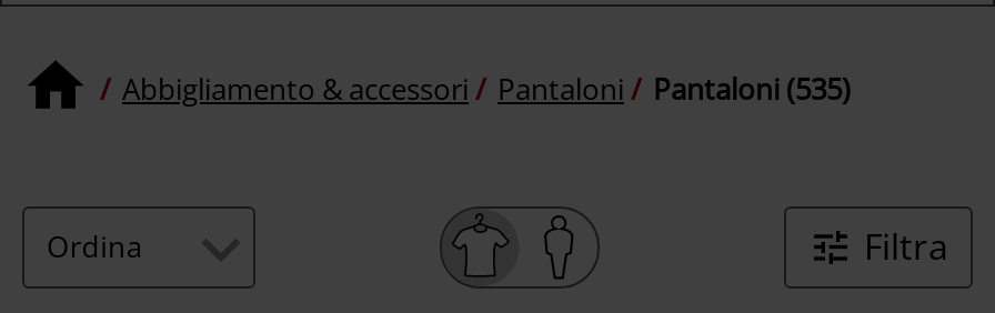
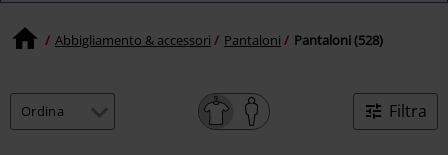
- Abbigliamento & accessori Pantaloni Pantaloni (535)
+ Abbigliamento & accessori Pantaloni Pantaloni (528)
